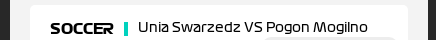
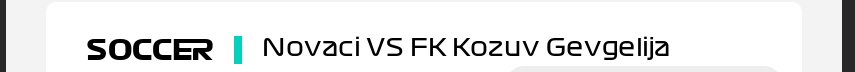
- Unia Swarzedz VS Pogon Mogilno
+ Novaci VS FK Kozuv Gevgelija
